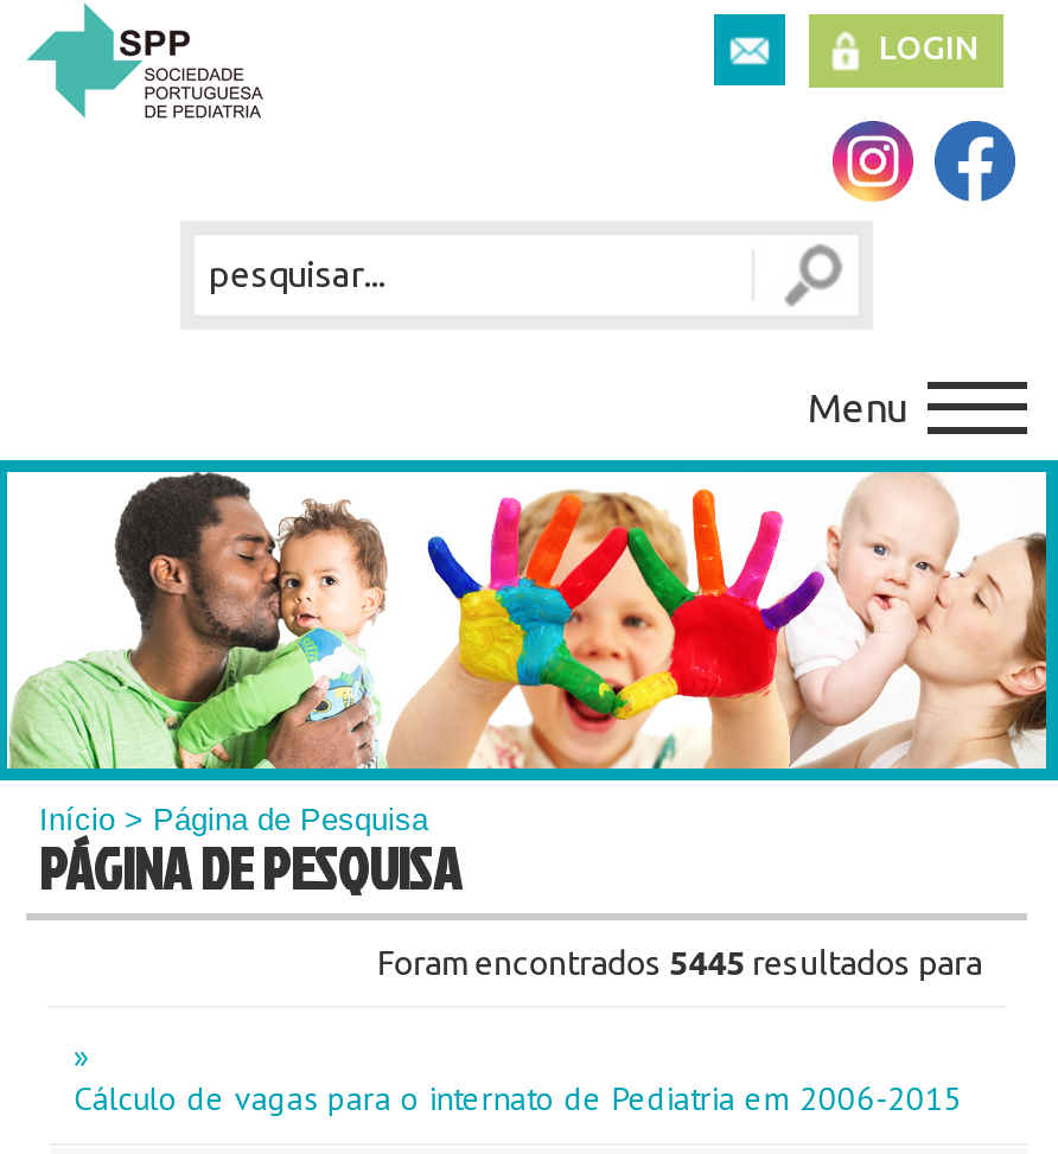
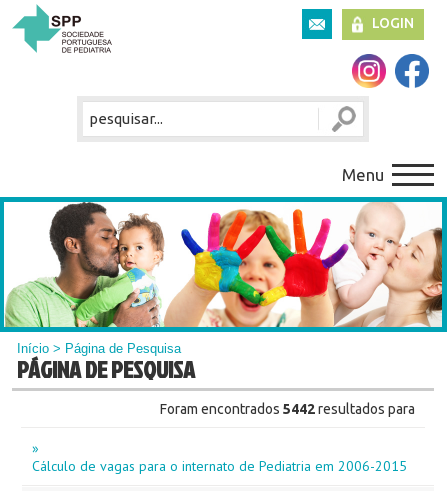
- Foram encontrados 5445 resultados para
+ Foram encontrados 5442 resultados para
